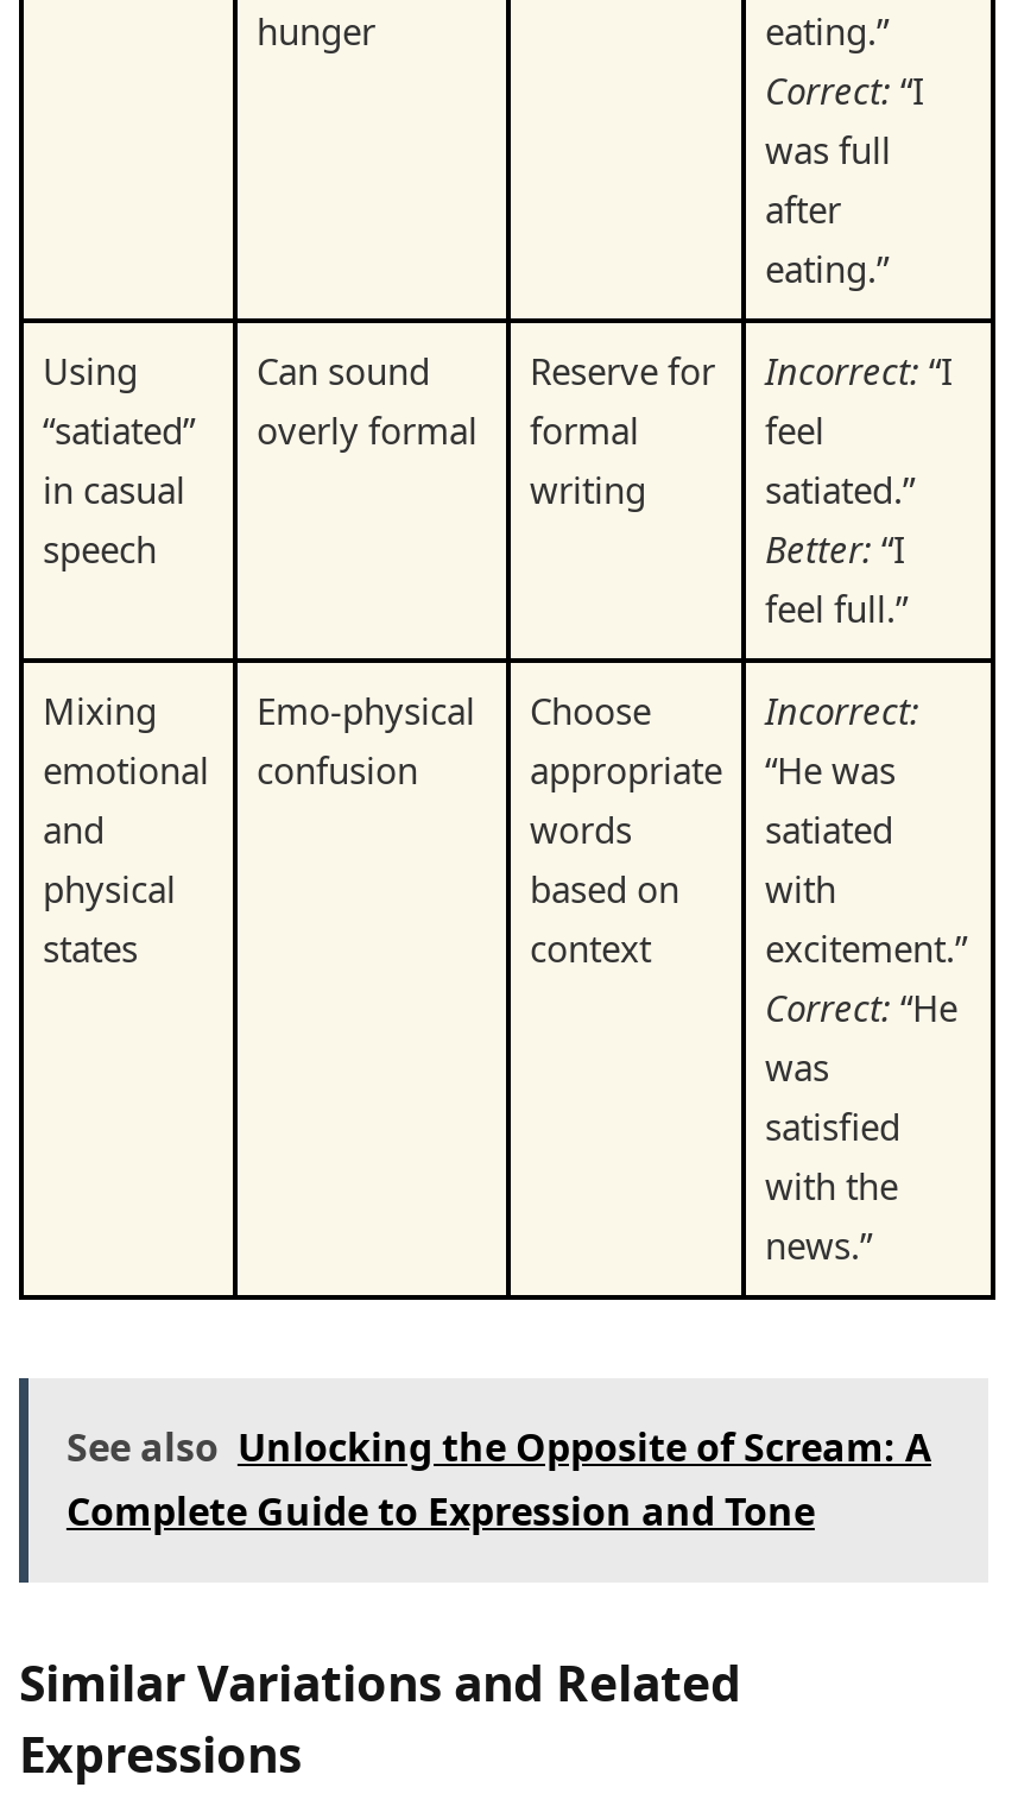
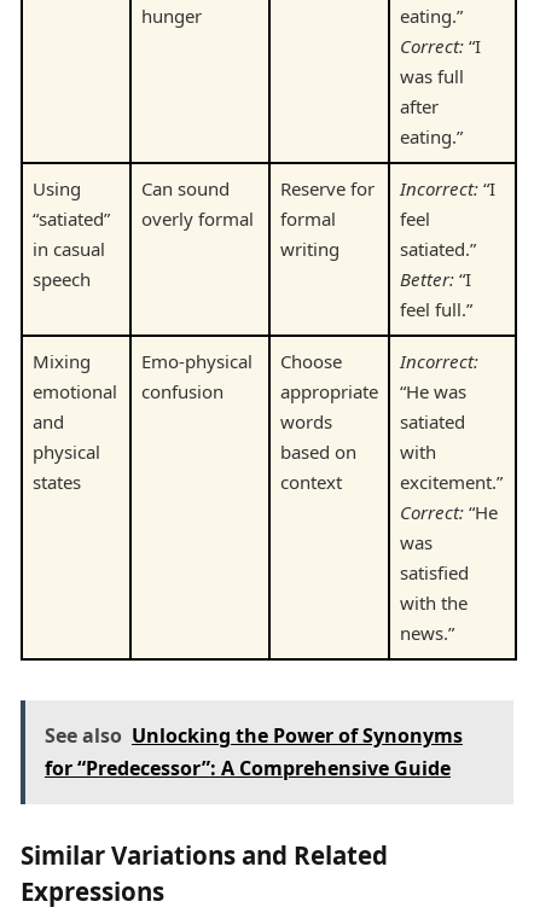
- See also Unlocking the Opposite of Scream: A
- Complete Guide to Expression and Tone
+ See also Unlocking the Power of Synonyms
+ for “Predecessor”: A Comprehensive Guide
